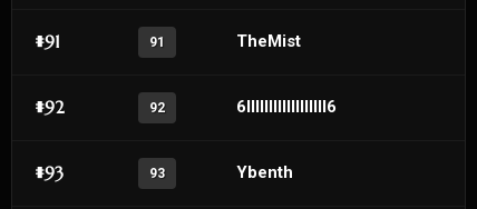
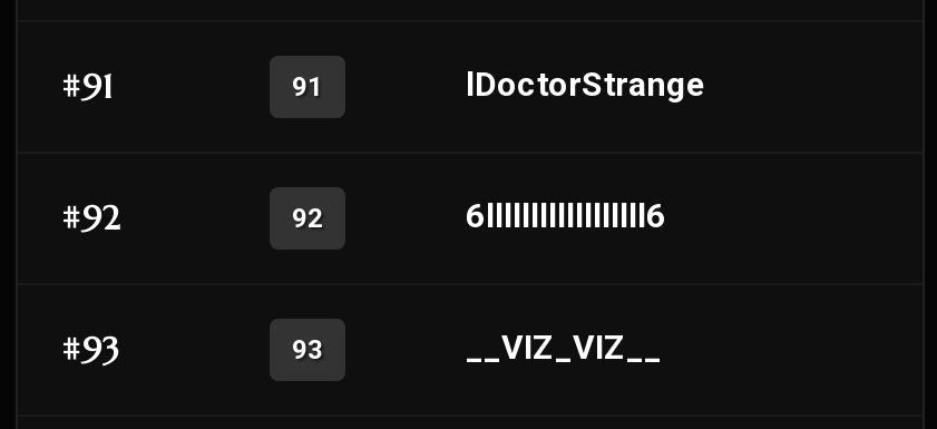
- TheMist
+ lDoctorStrange

- Ybenth
+ __VIZ_VIZ__
